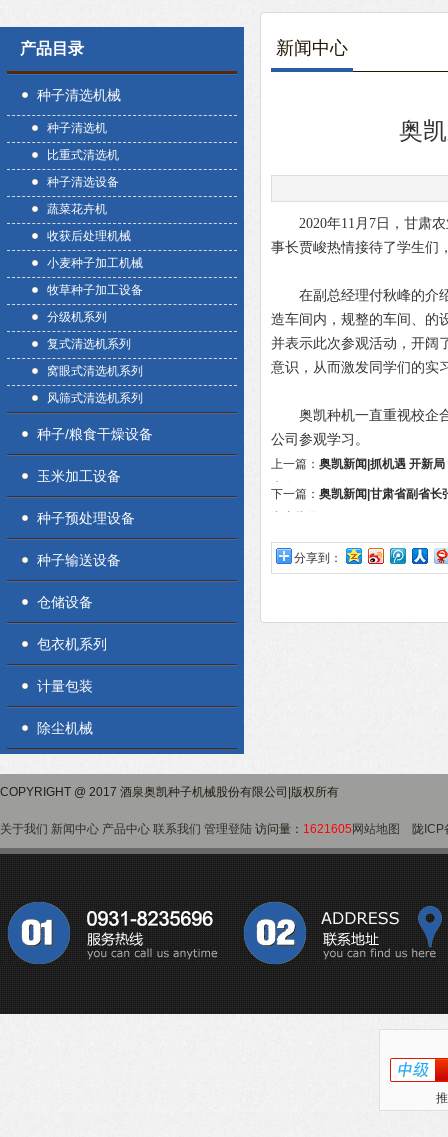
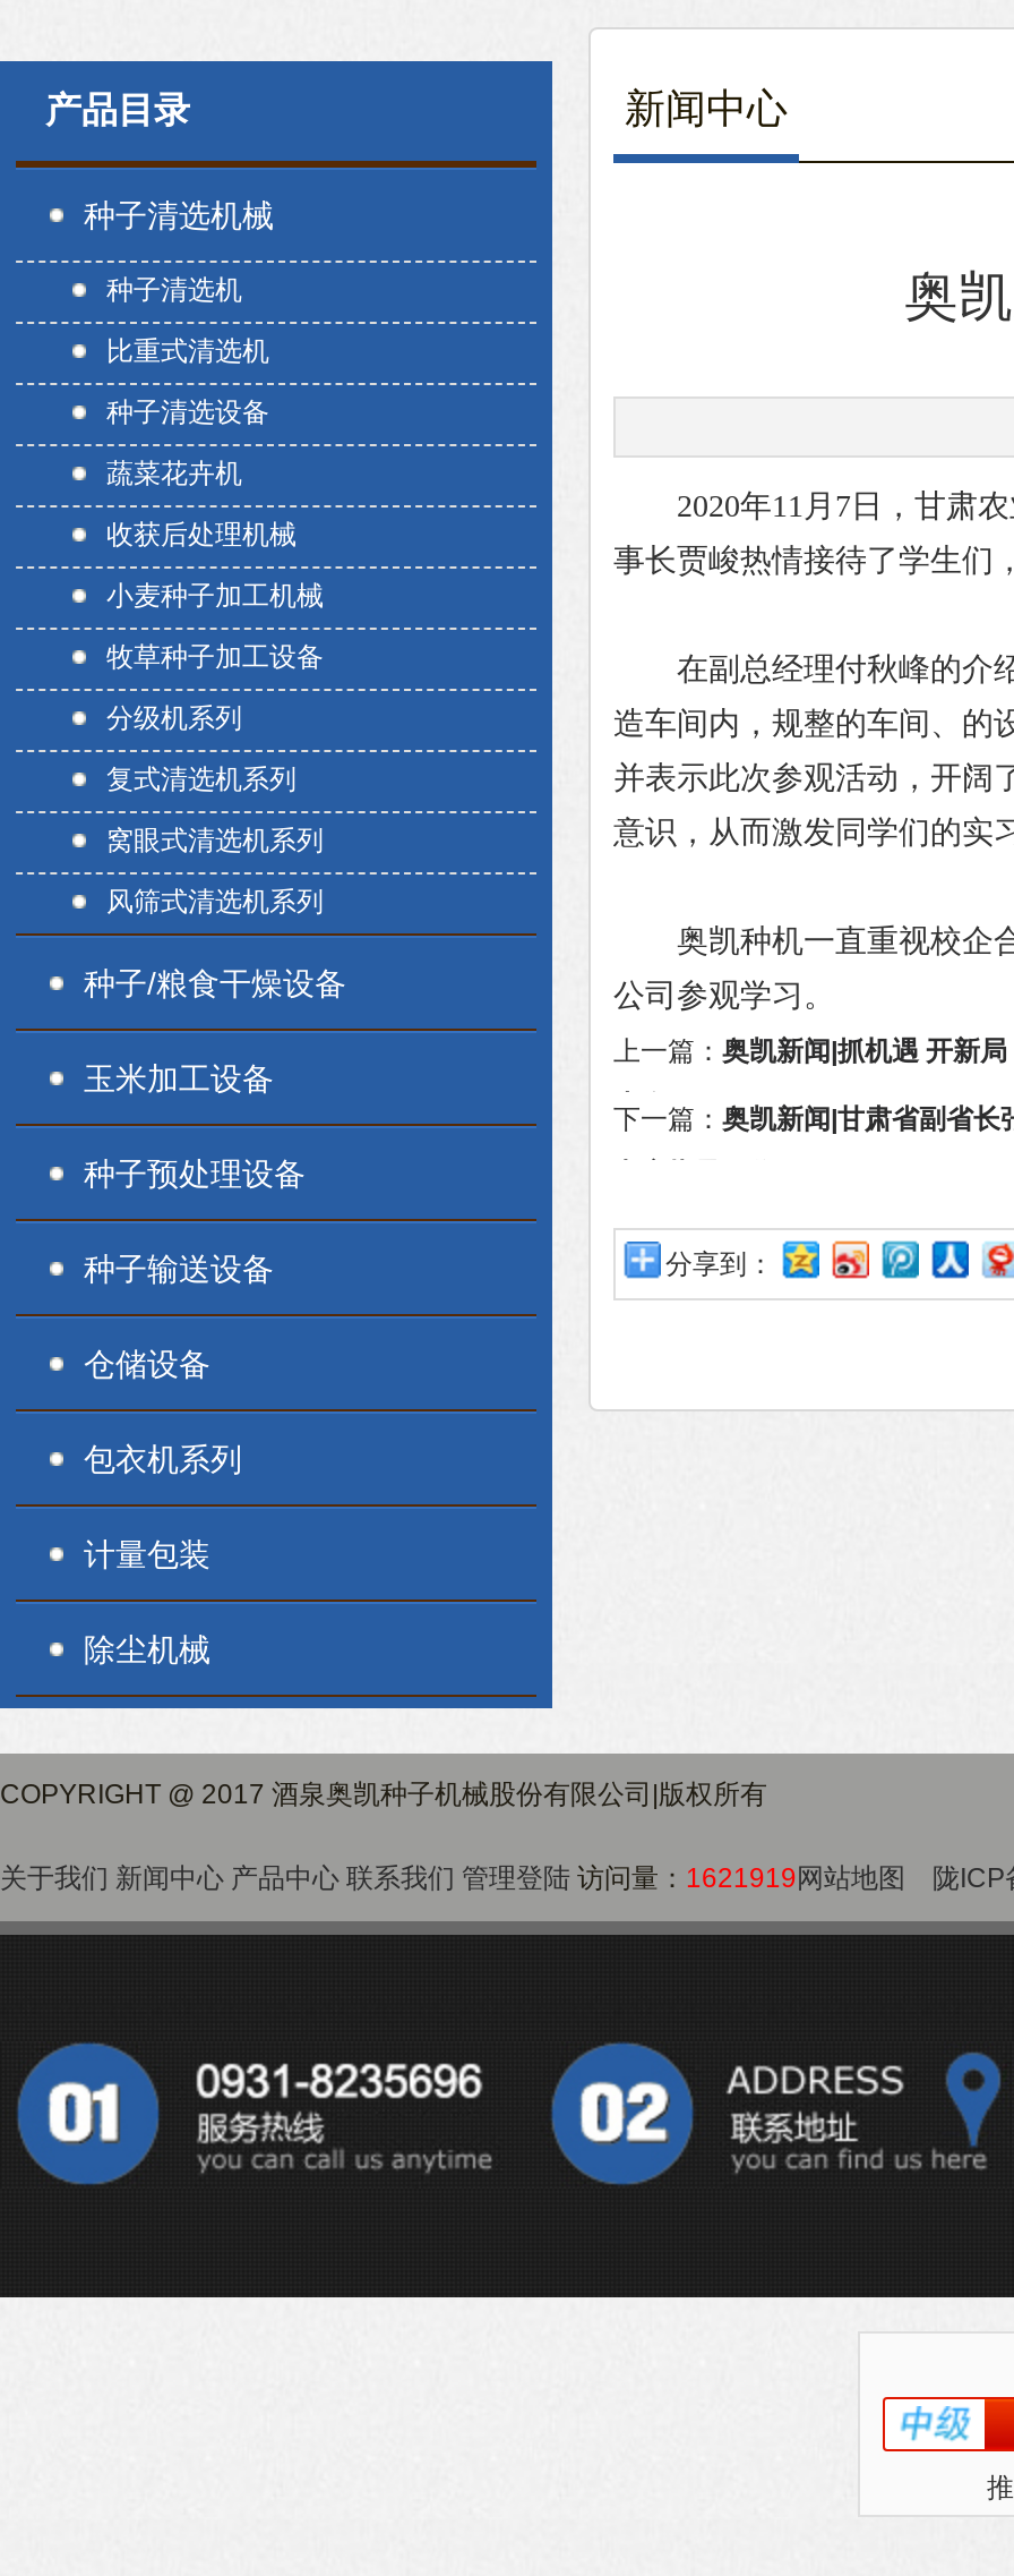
- 关于我们 新闻中心 产品中心 联系我们 管理登陆访问量：1621605网站地图
+ 关于我们 新闻中心 产品中心 联系我们 管理登陆访问量：1621919网站地图
